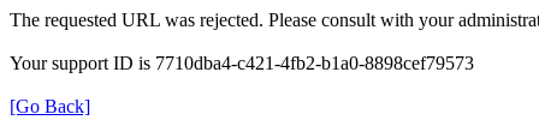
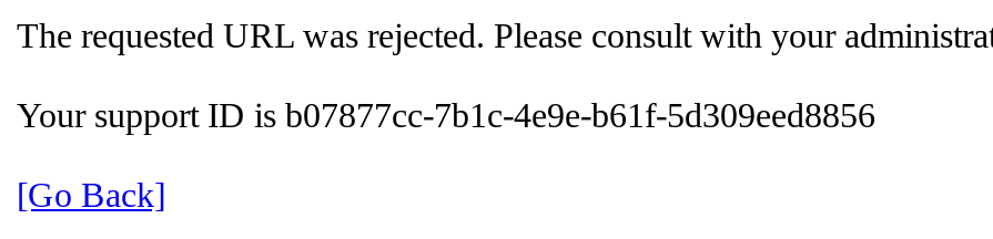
- Your support ID is 7710dba4-c421-4fb2-b1a0-8898cef79573
+ Your support ID is b07877cc-7b1c-4e9e-b61f-5d309eed8856
